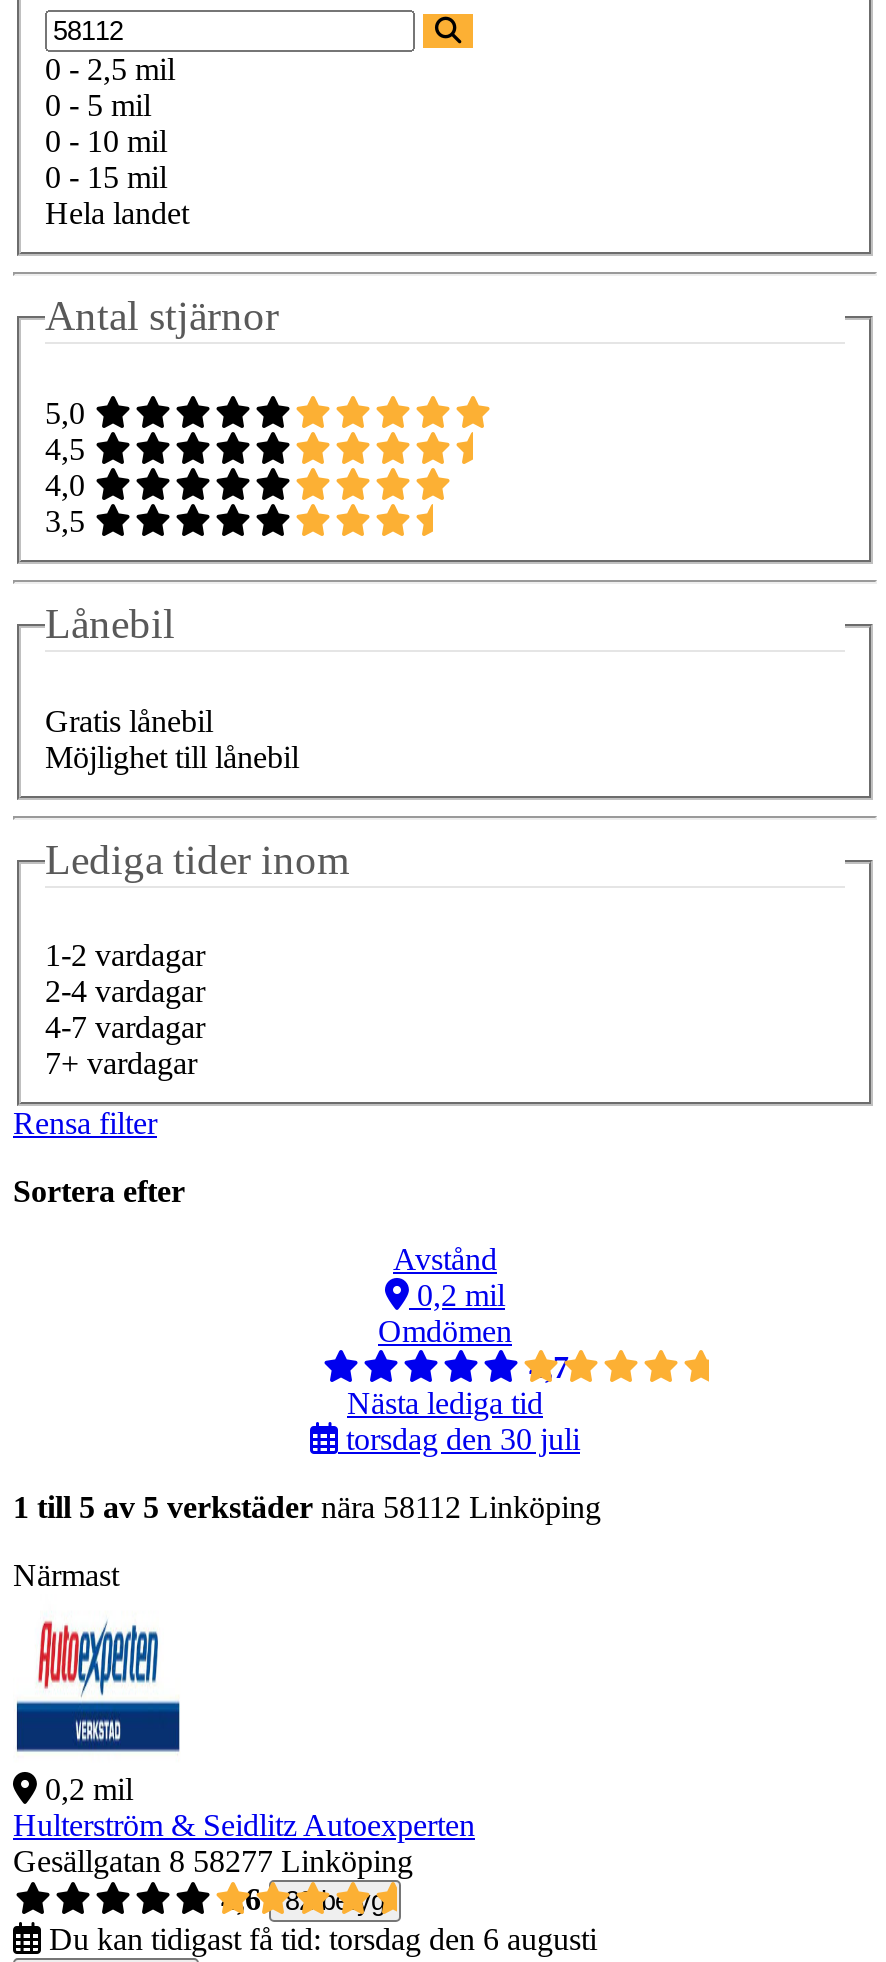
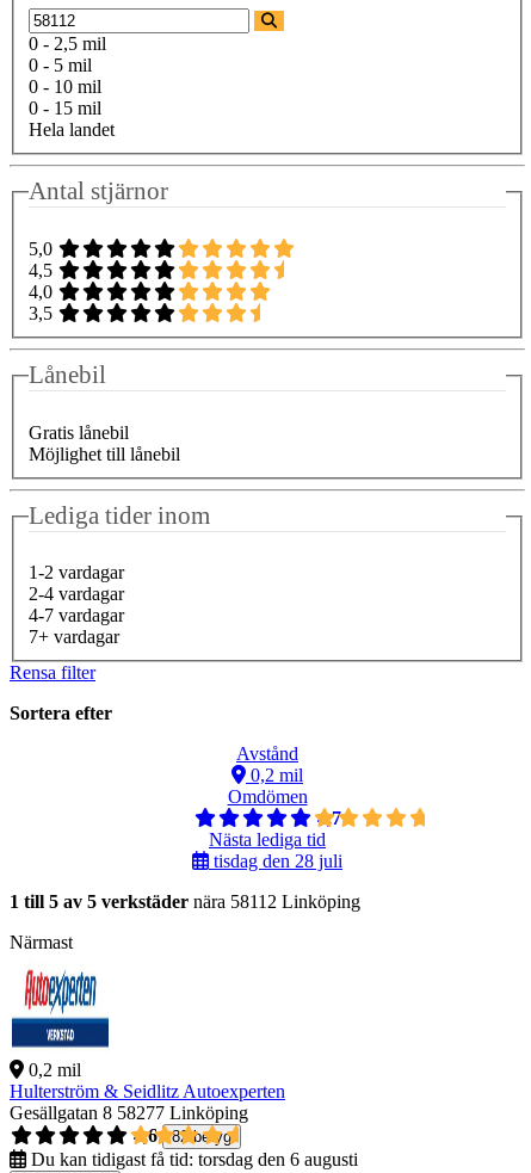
- torsdag den 30 juli
+ tisdag den 28 juli
